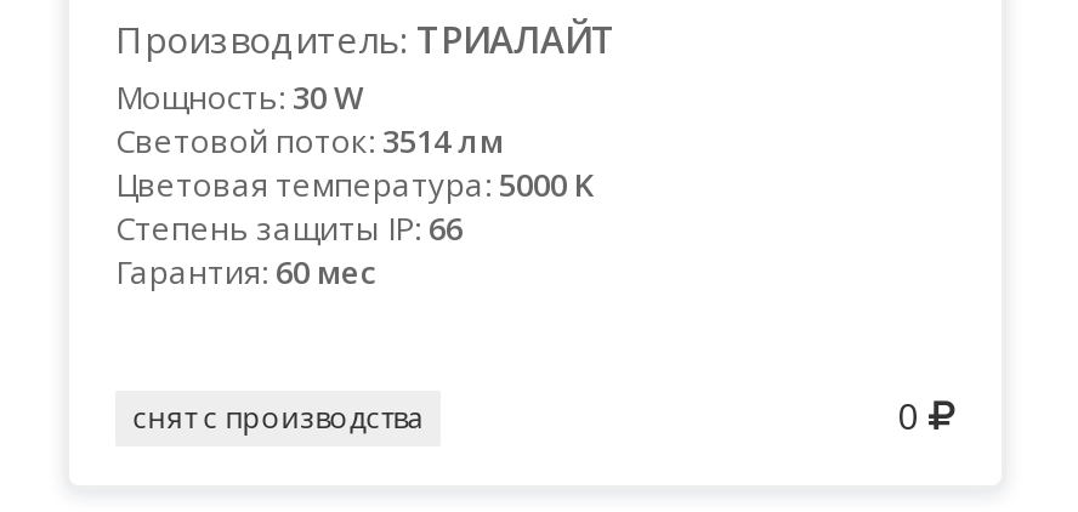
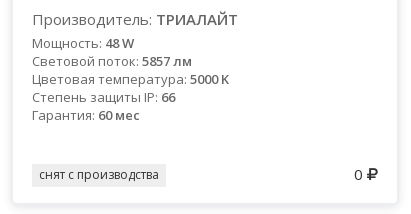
- Мощность: 30 W
+ Мощность: 48 W

- Световой поток: 3514 лм
+ Световой поток: 5857 лм
